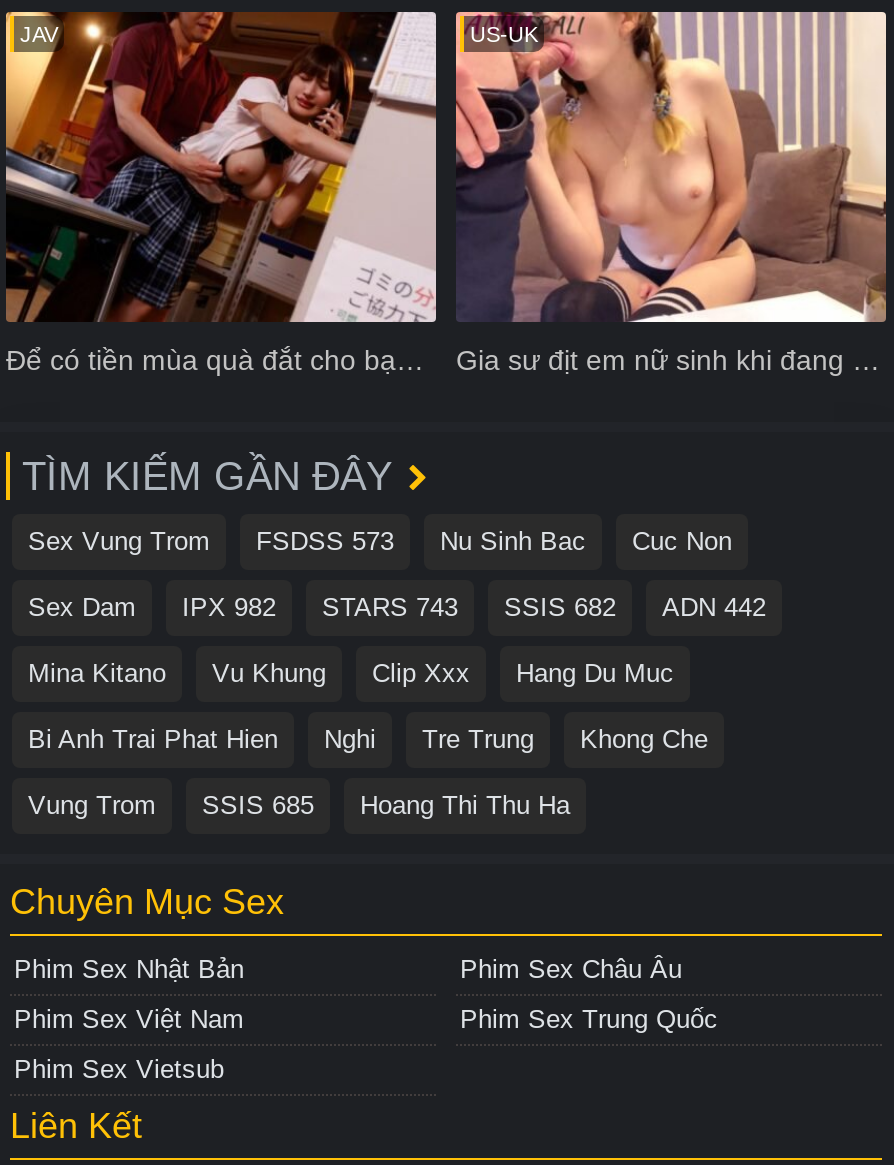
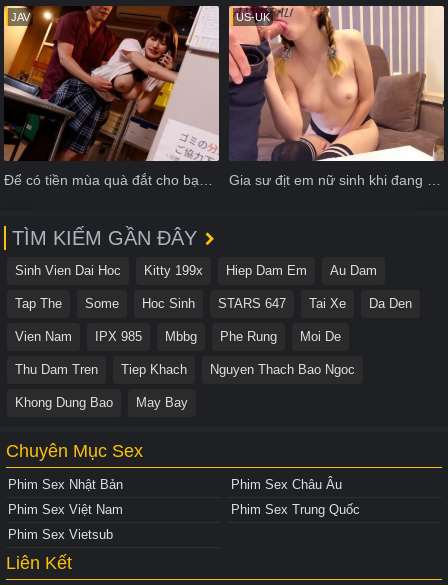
- Sex Vung Trom
- FSDSS 573
- Nu Sinh Bac
- Cuc Non
+ Sinh Vien Dai Hoc
+ Kitty 199x
+ Hiep Dam Em
+ Au Dam

- Sex Dam
- IPX 982
- STARS 743
- SSIS 682
- ADN 442
+ Tap The
+ Some
+ Hoc Sinh
+ STARS 647
+ Tai Xe
+ Da Den

- Mina Kitano
- Vu Khung
- Clip Xxx
- Hang Du Muc
+ Vien Nam
+ IPX 985
+ Mbbg
+ Phe Rung
+ Moi De

- Bi Anh Trai Phat Hien
- Nghi
- Tre Trung
- Khong Che
+ Thu Dam Tren
+ Tiep Khach
+ Nguyen Thach Bao Ngoc

- Vung Trom
- SSIS 685
- Hoang Thi Thu Ha
+ Khong Dung Bao
+ May Bay
